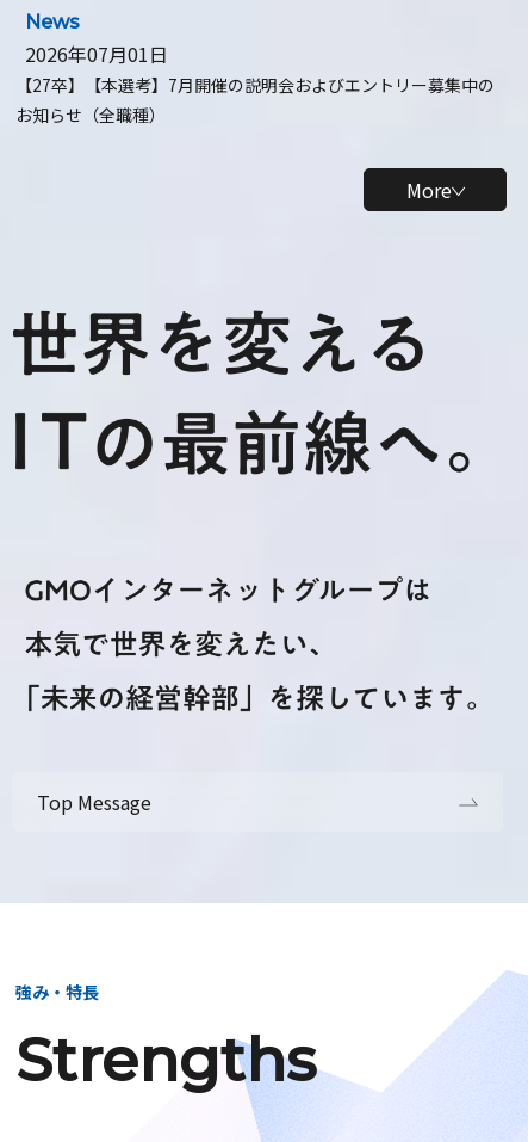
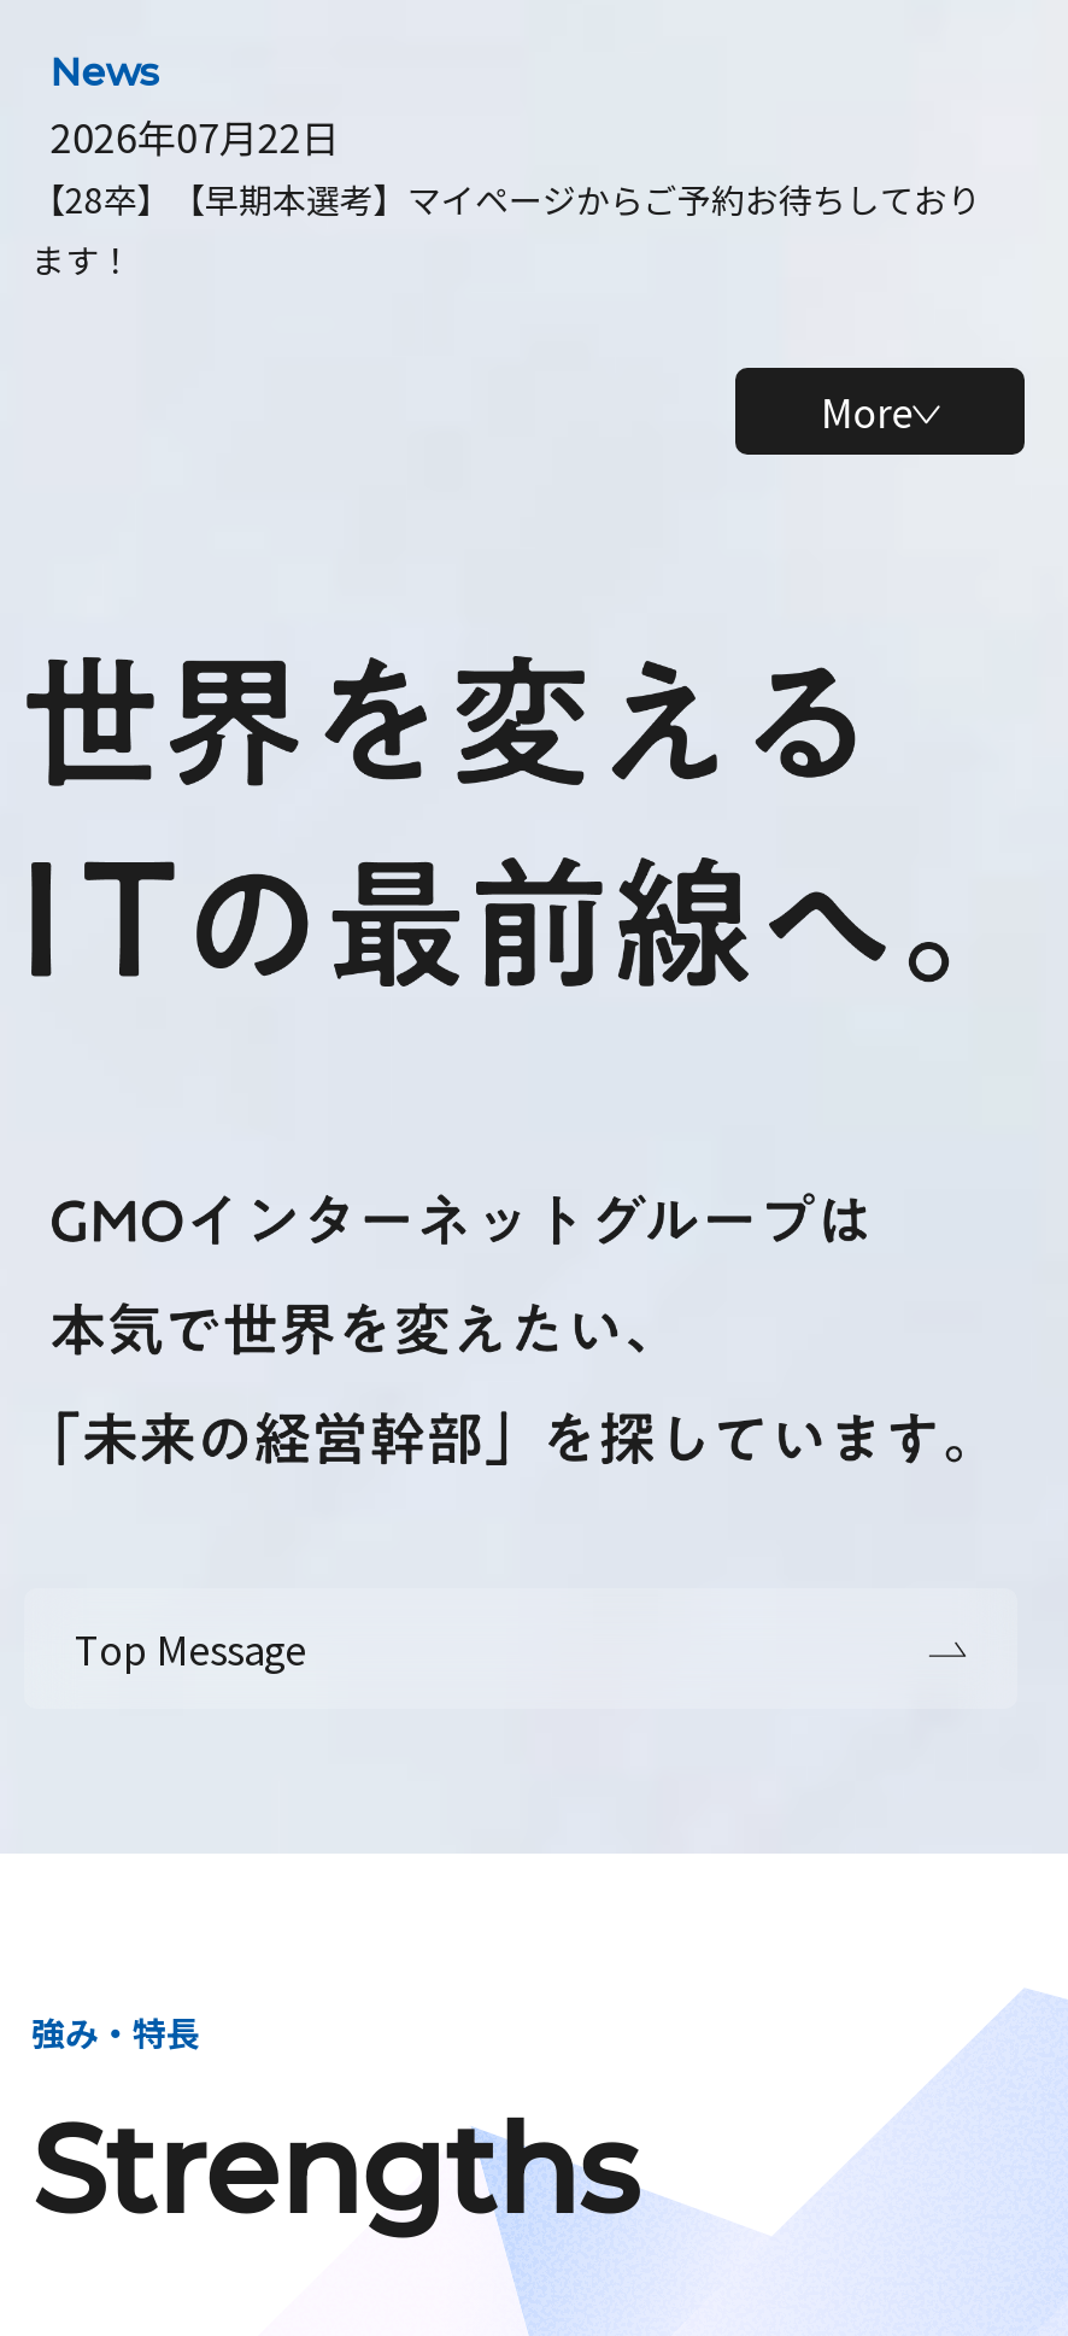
- 2026年07月01日
- 【27卒】【本選考】7月開催の説明会およびエントリー募集中の
- お知らせ（全職種）
+ 2026年07月22日
+ 【28卒】【早期本選考】マイページからご予約お待ちしており
+ ます！
